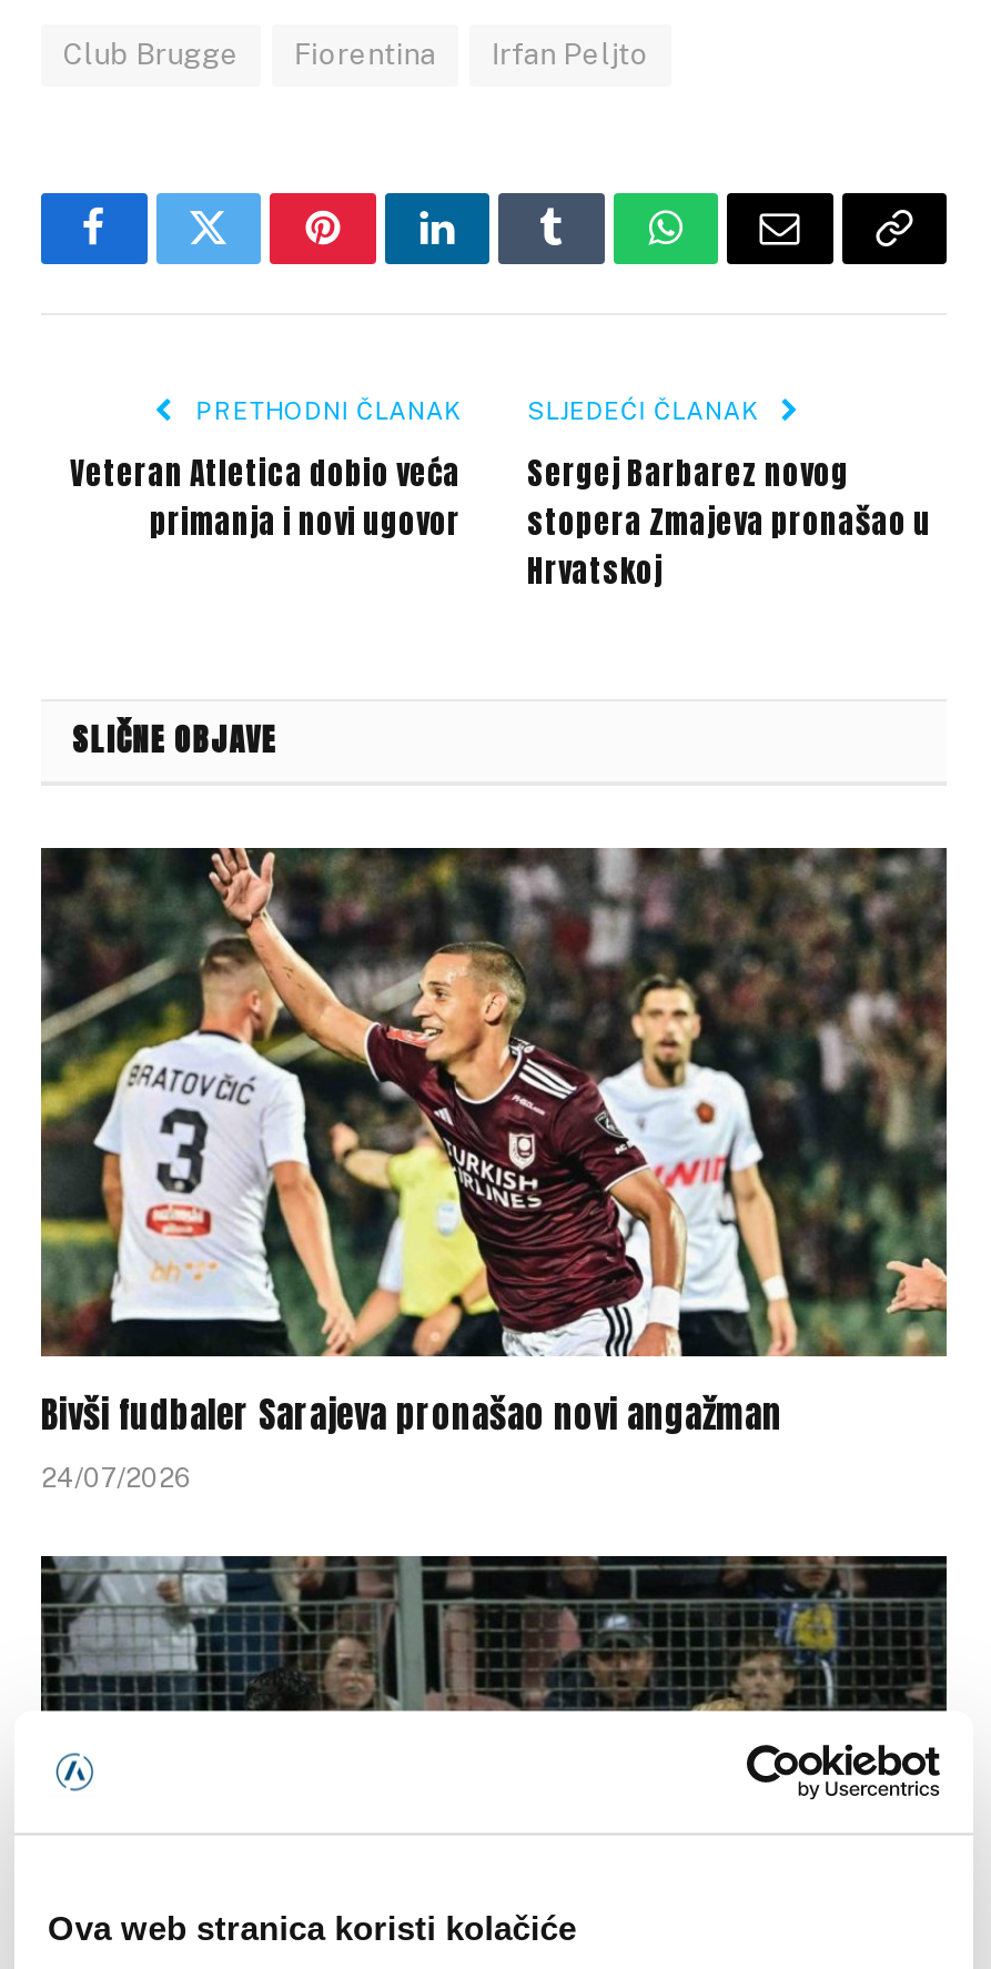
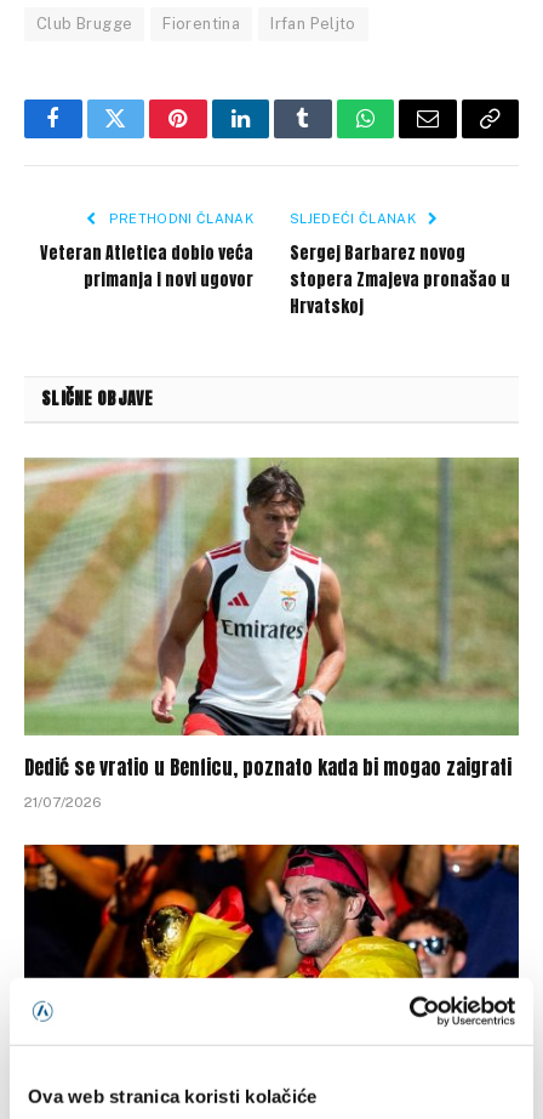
- [image]
+ [image]

- Bivši fudbaler Sarajeva pronašao novi angažman
- 24/07/2026
+ Dedić se vratio u Benficu, poznato kada bi mogao zaigrati
+ 21/07/2026

- [image]
+ [image]
